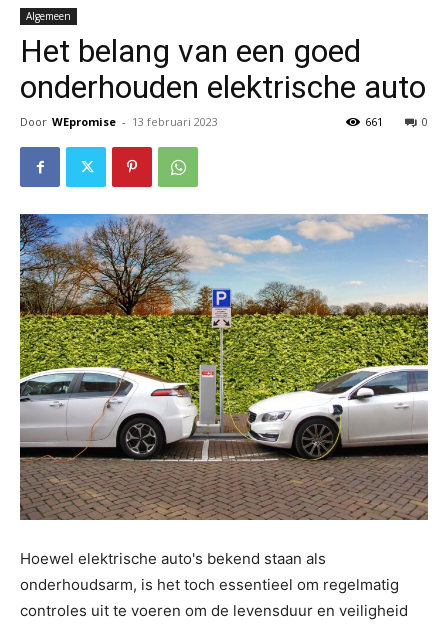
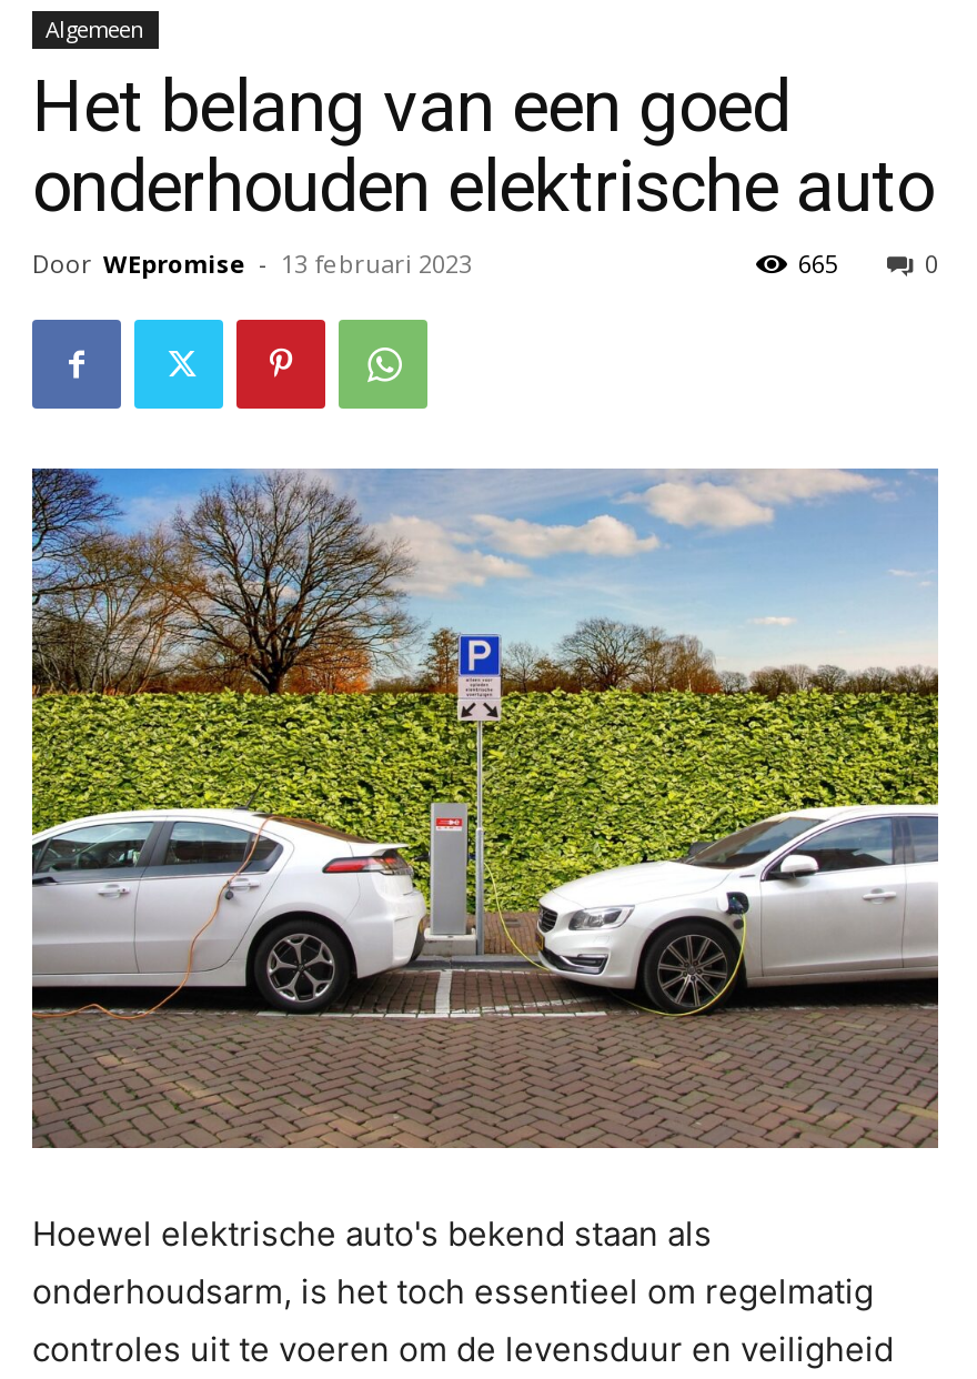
- 661
+ 665
